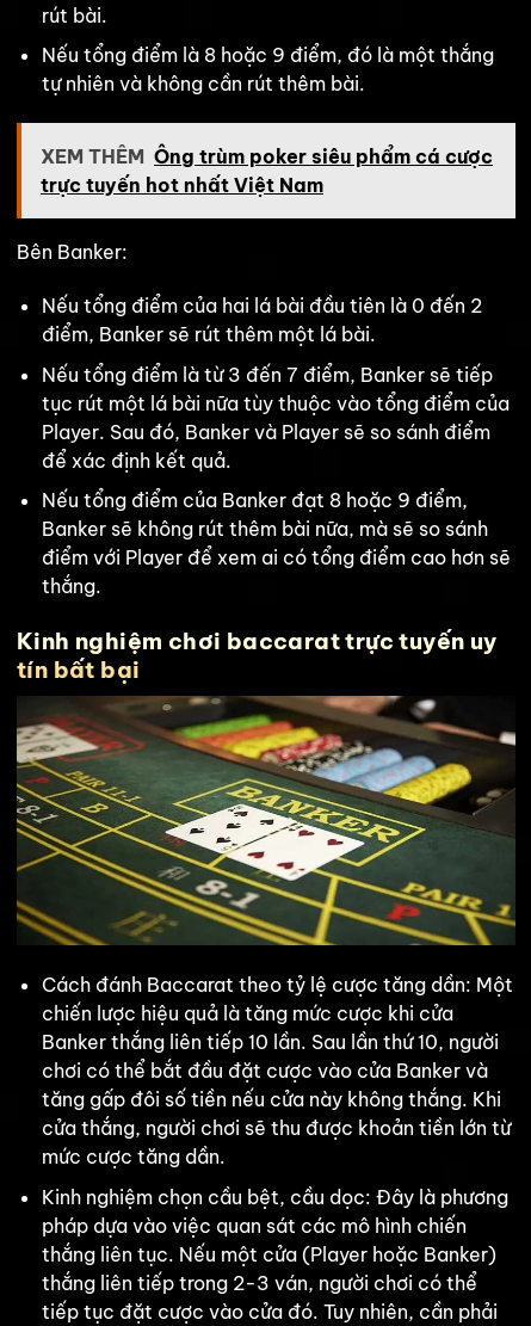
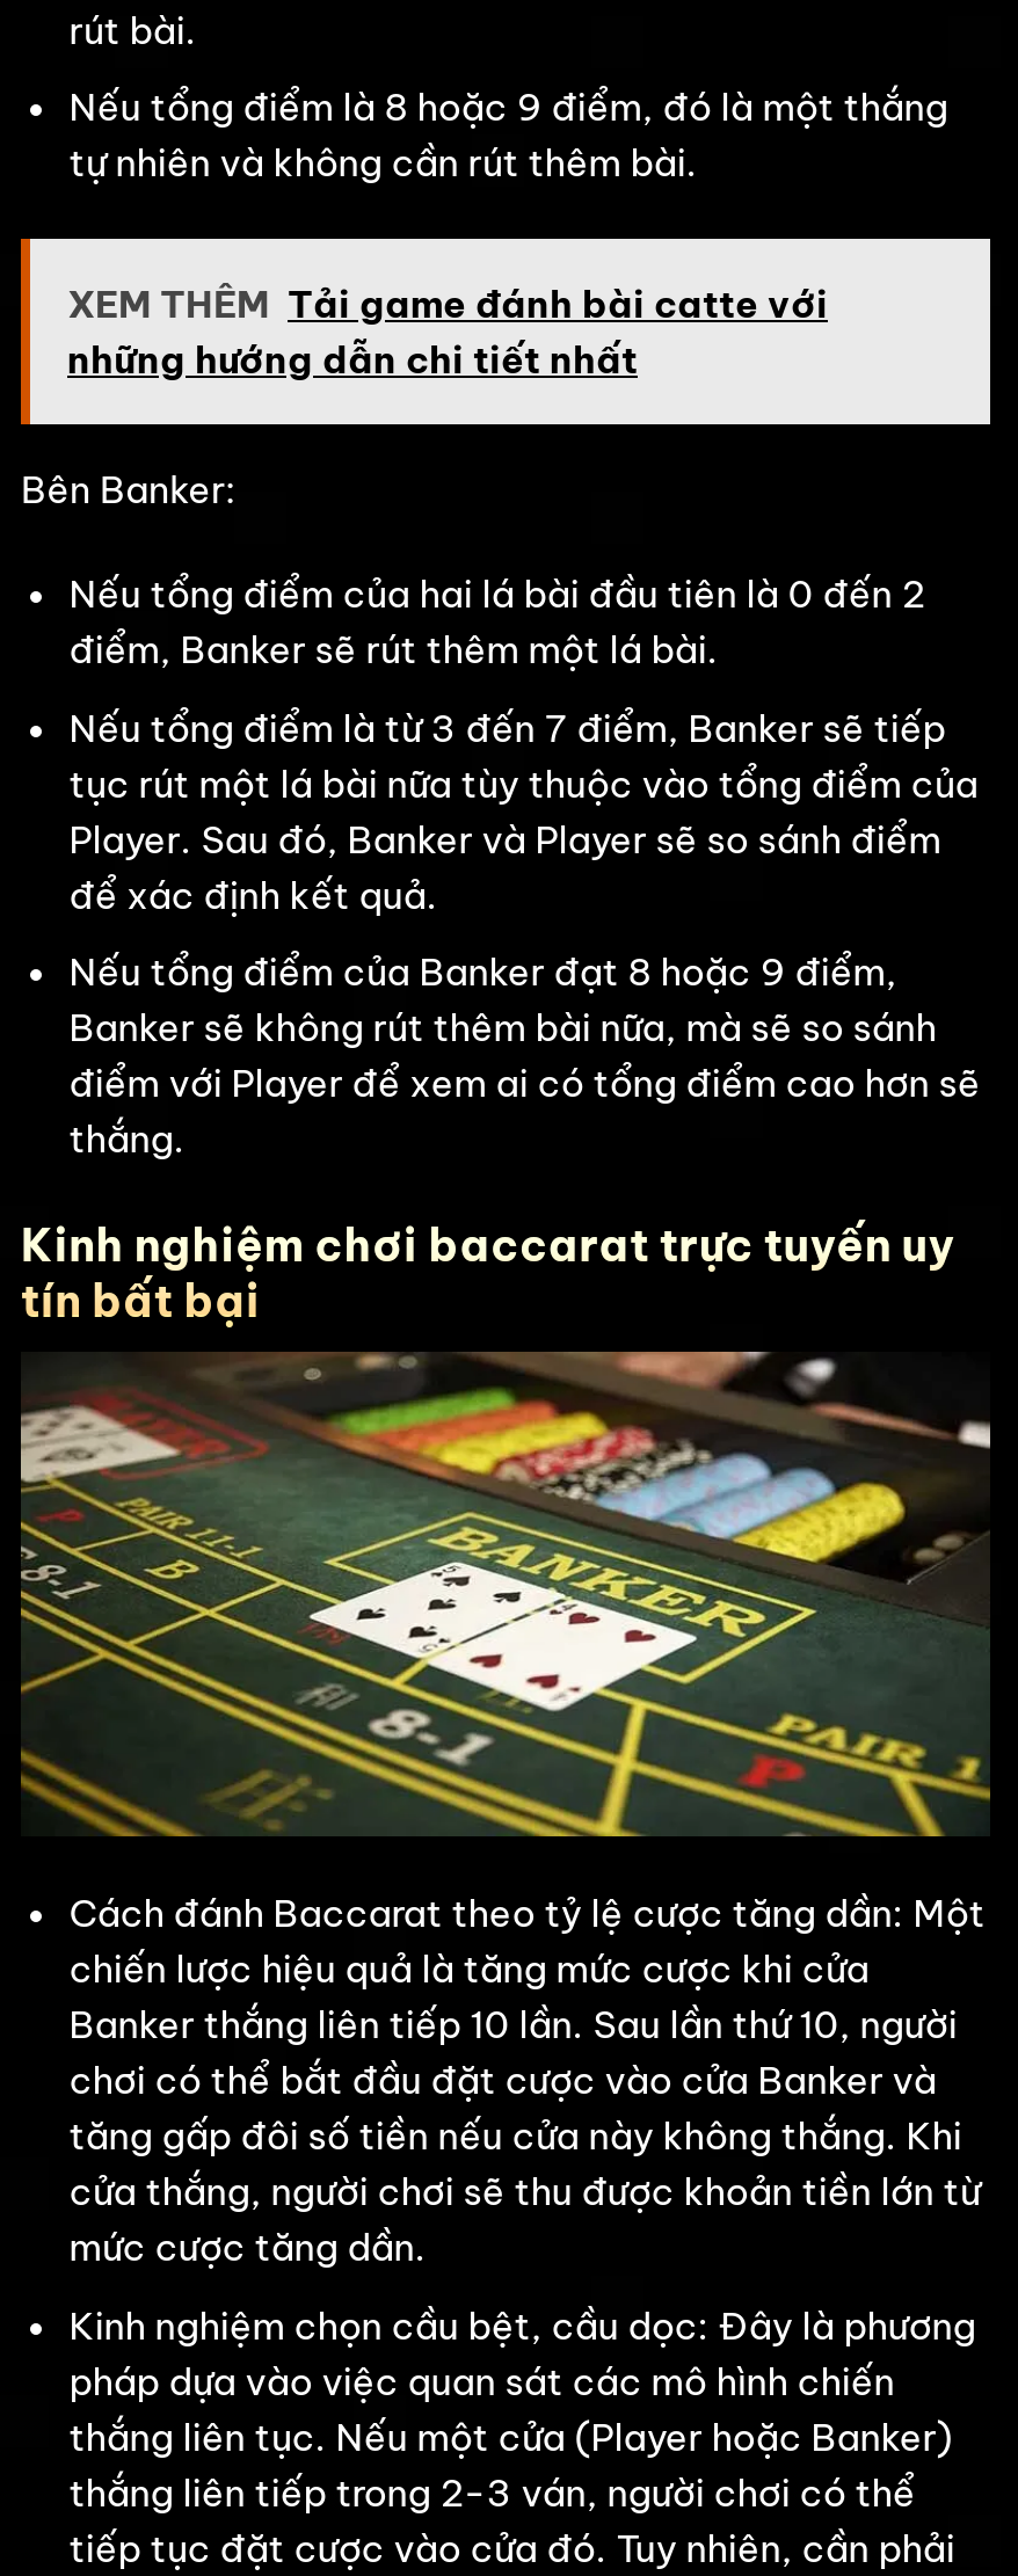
- XEM THÊM Ông trùm poker siêu phẩm cá cược
- trực tuyến hot nhất Việt Nam
+ XEM THÊM Tải game đánh bài catte với
+ những hướng dẫn chi tiết nhất
